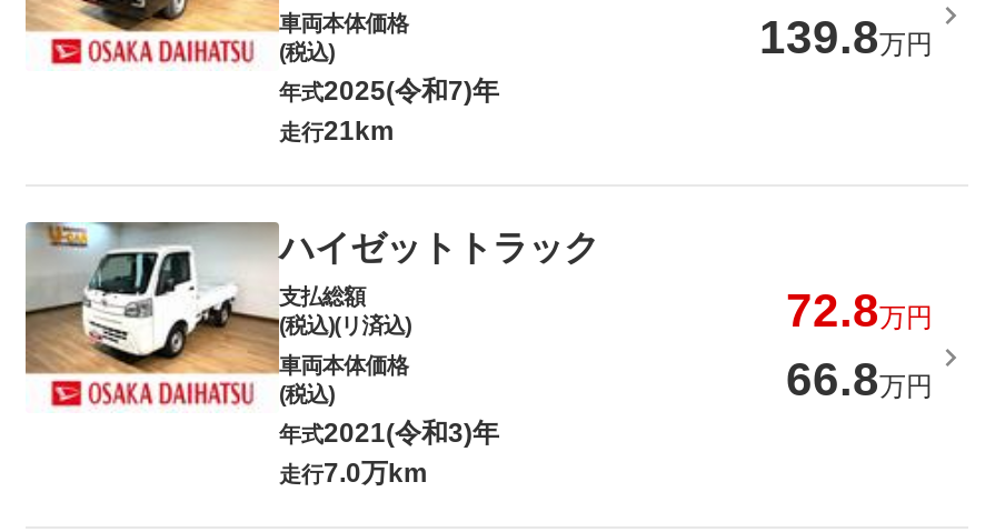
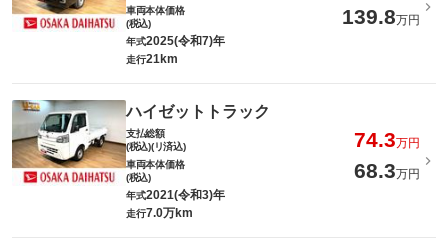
- 72.8万円
+ 74.3万円

- 66.8万円
+ 68.3万円
